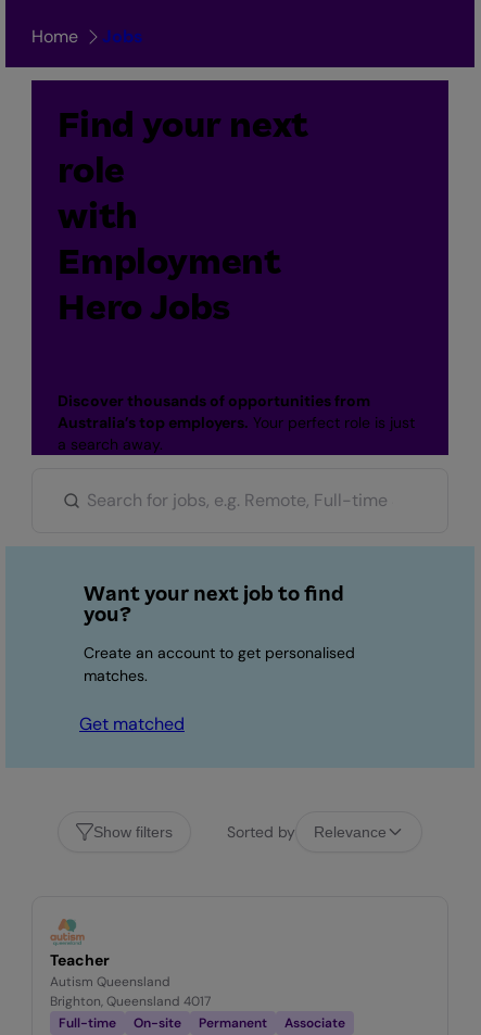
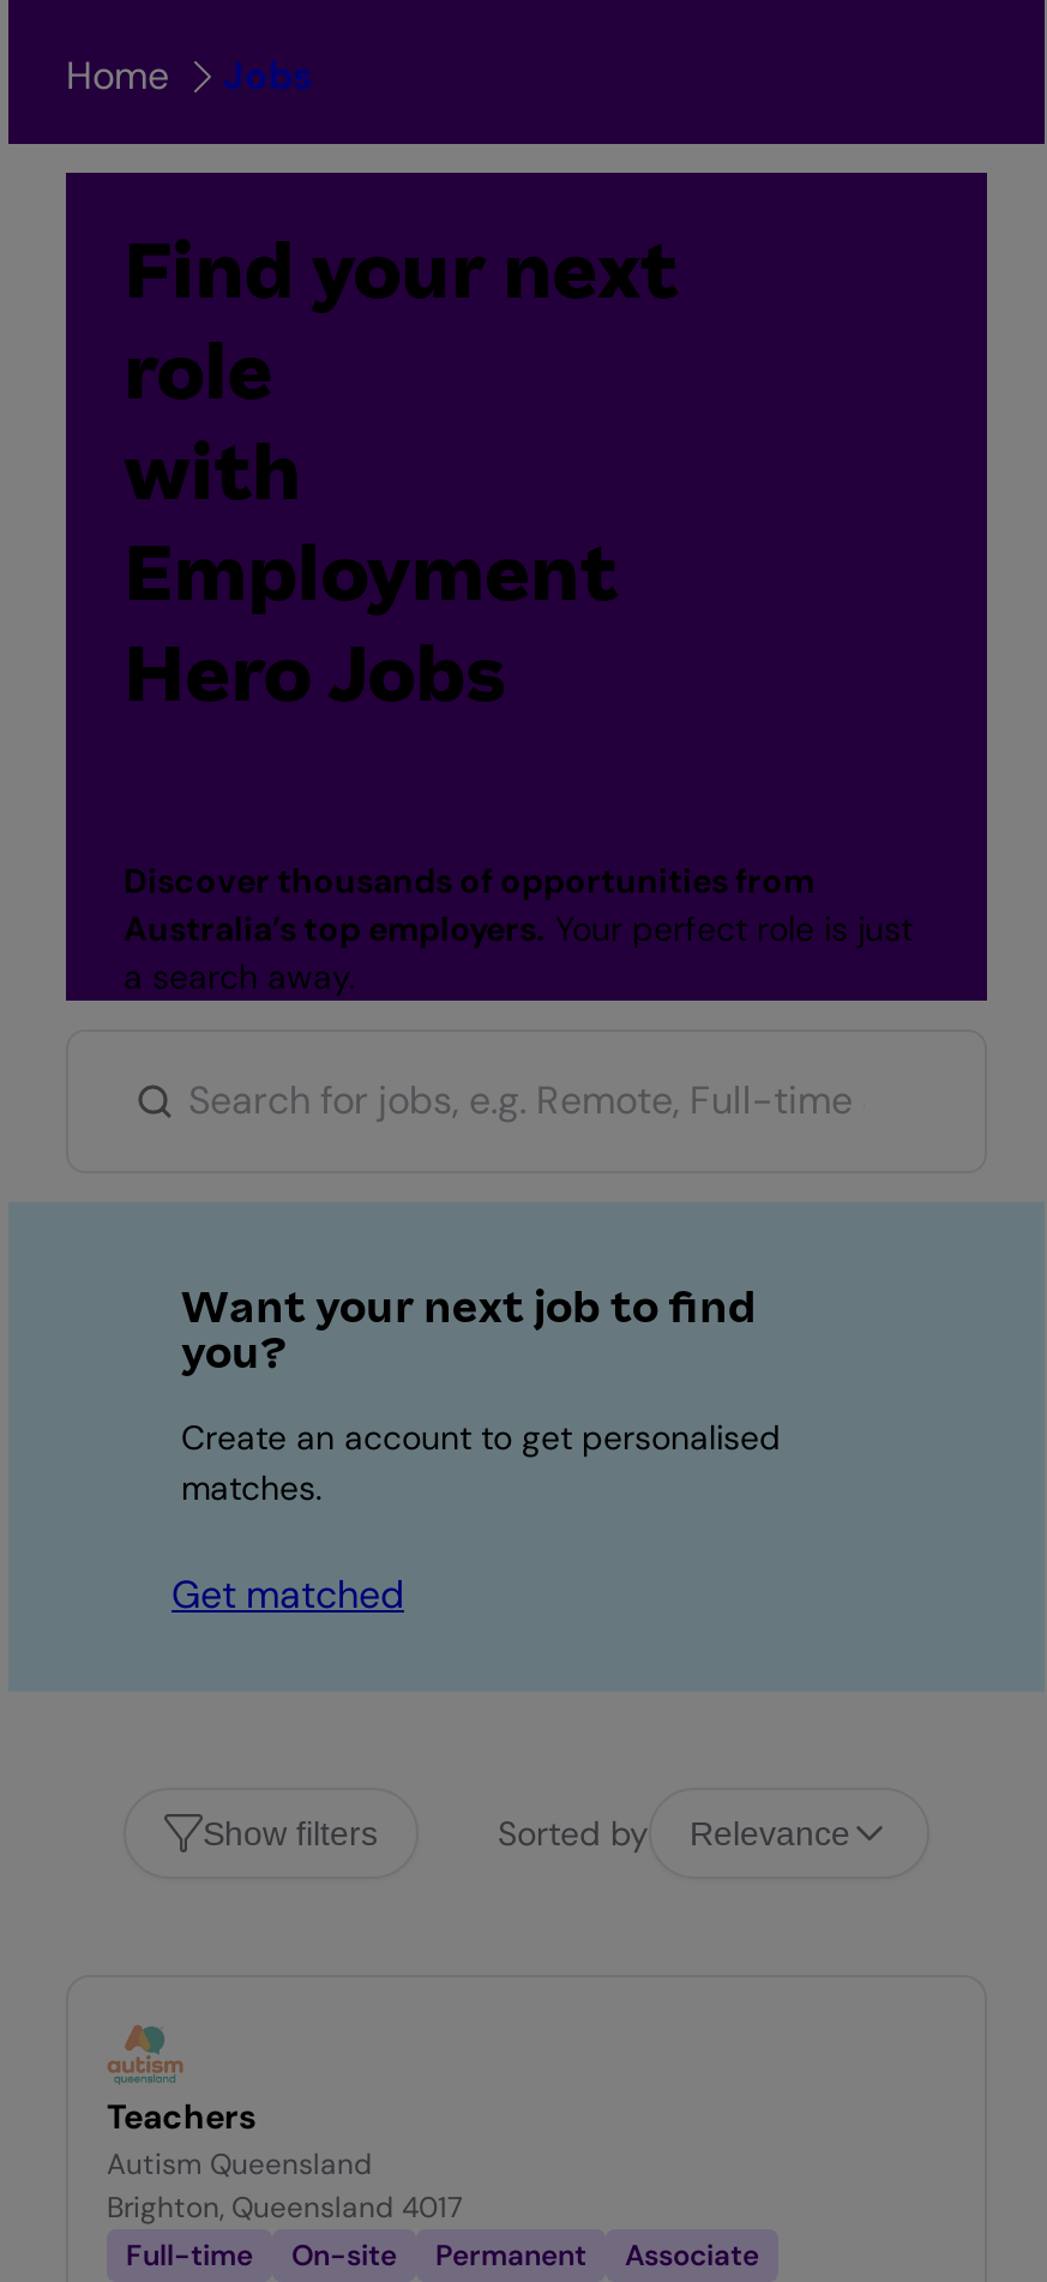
- Teacher
+ Teachers
